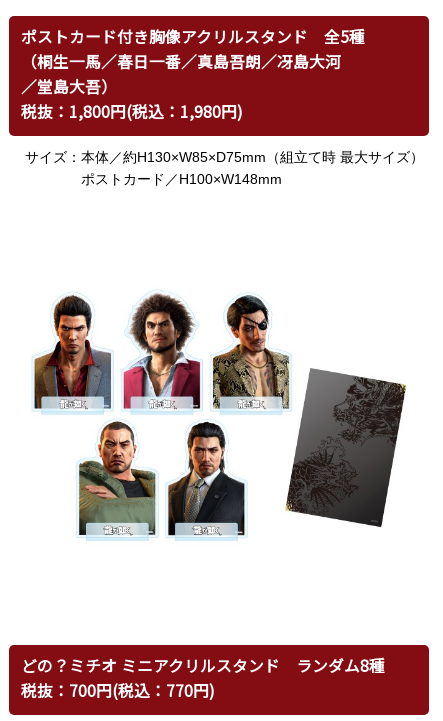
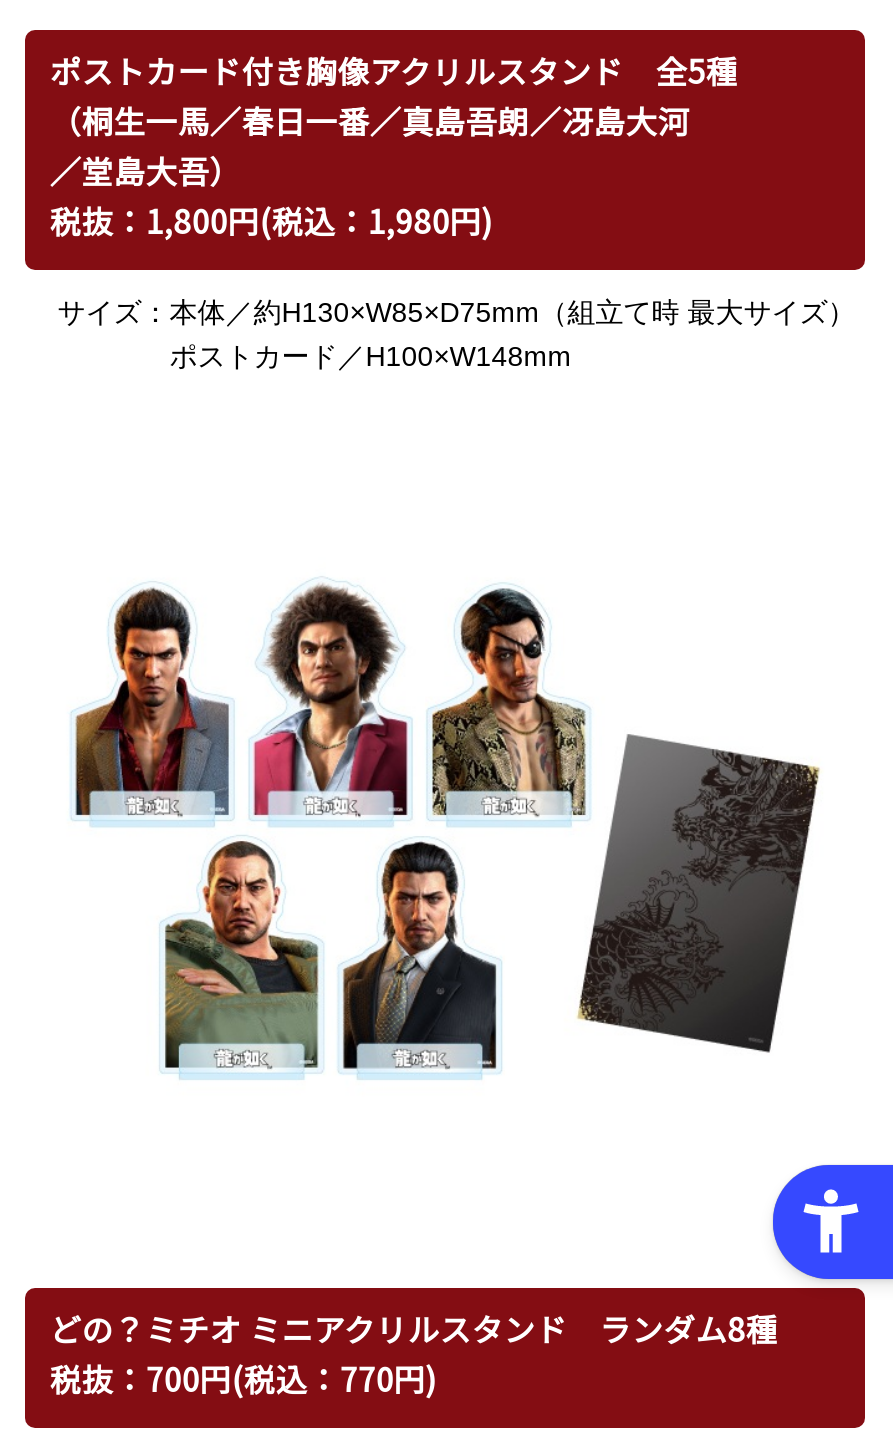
+ [image]
